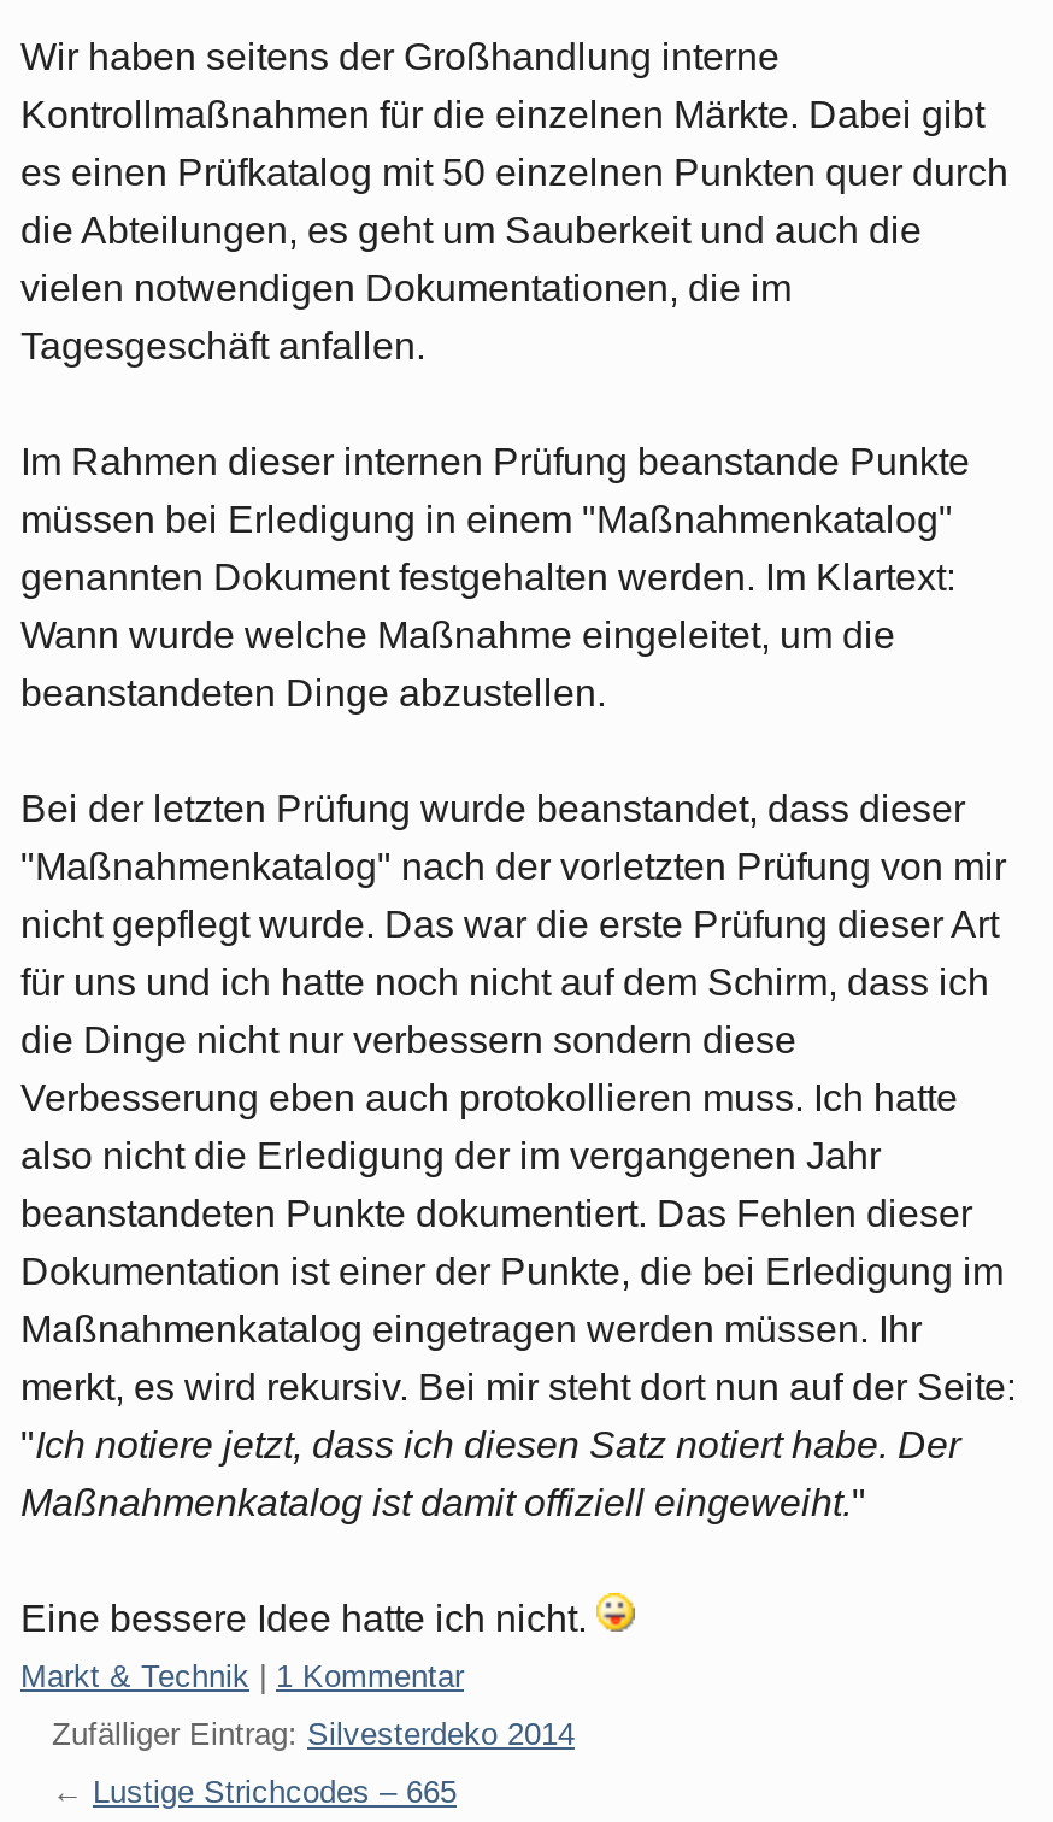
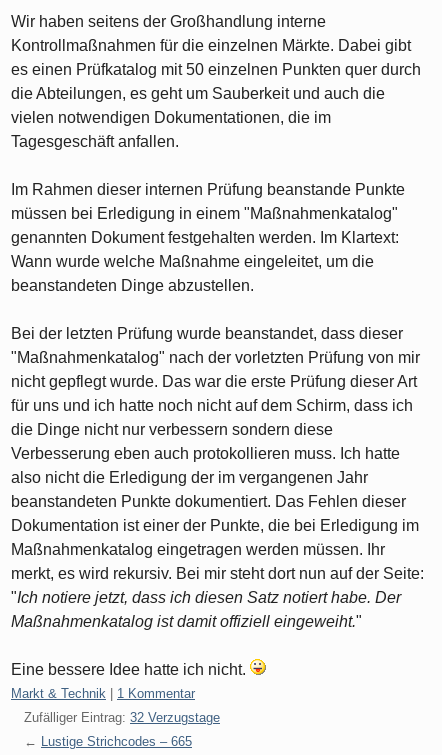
- Zufälliger Eintrag: Silvesterdeko 2014
+ Zufälliger Eintrag: 32 Verzugstage
